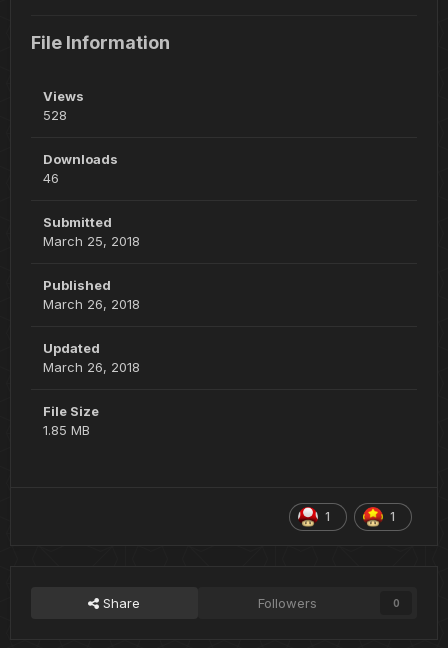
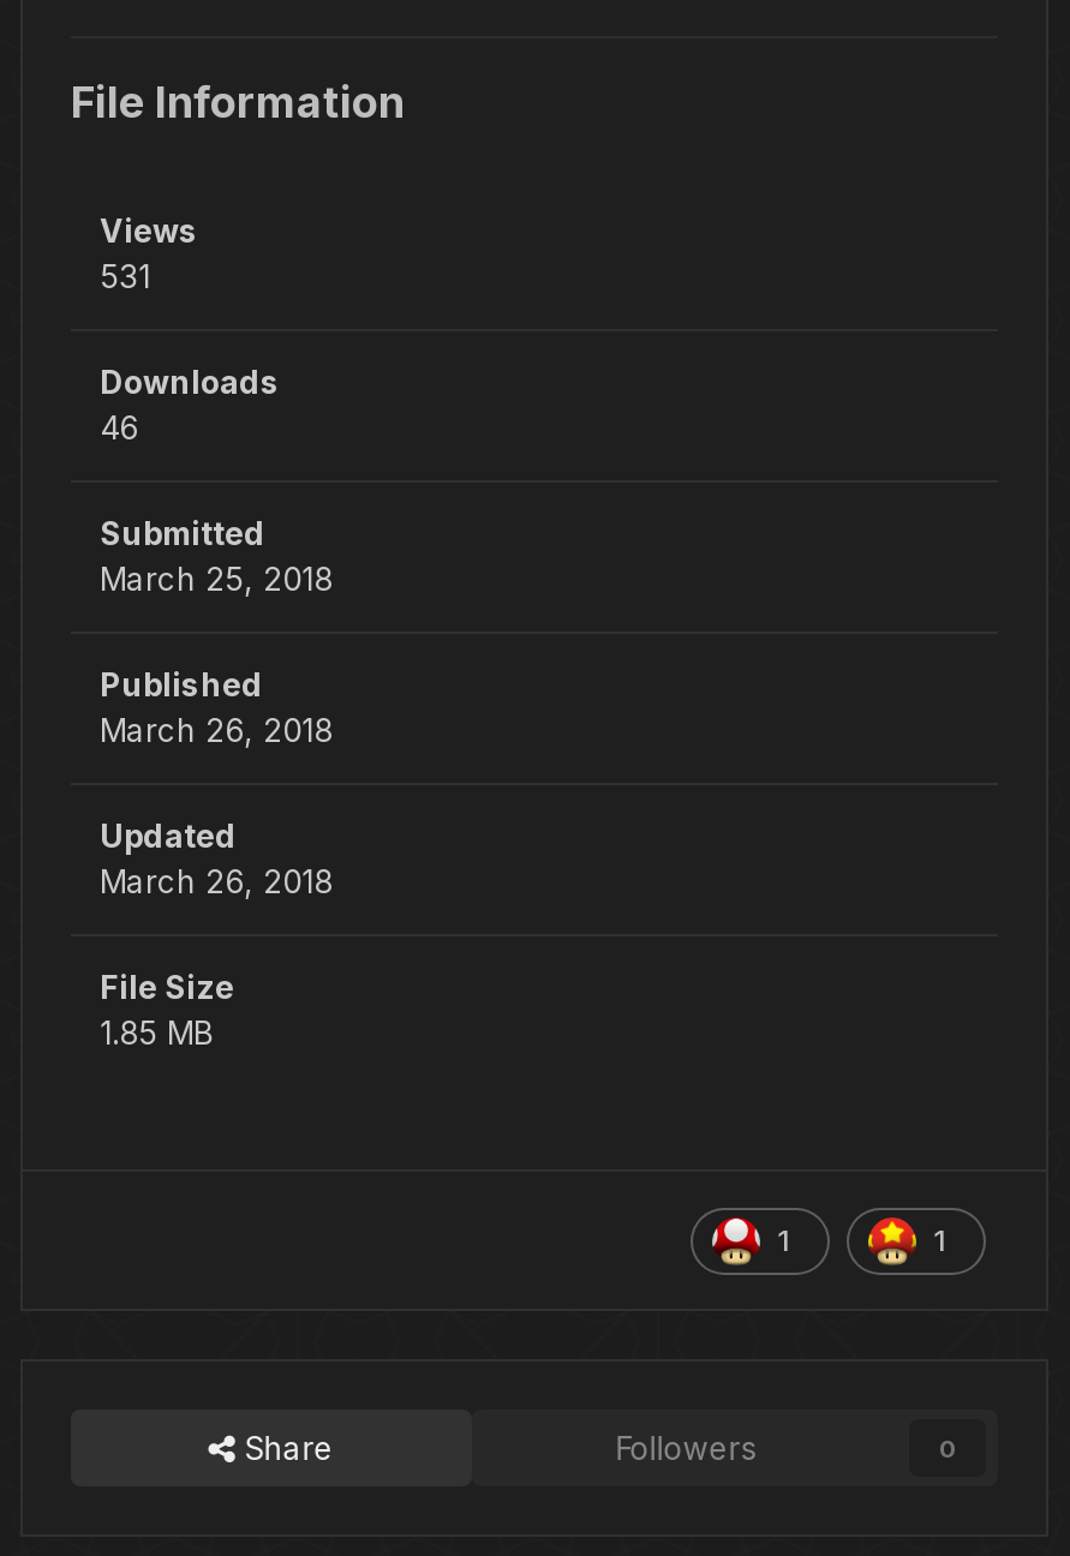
- 528
+ 531
